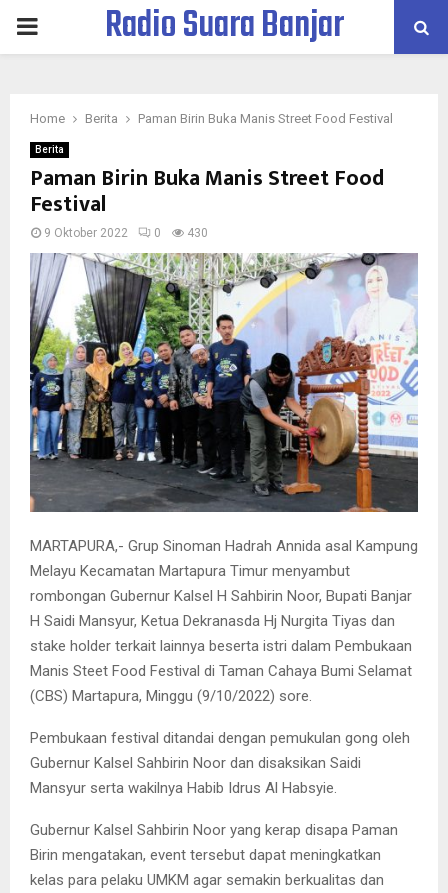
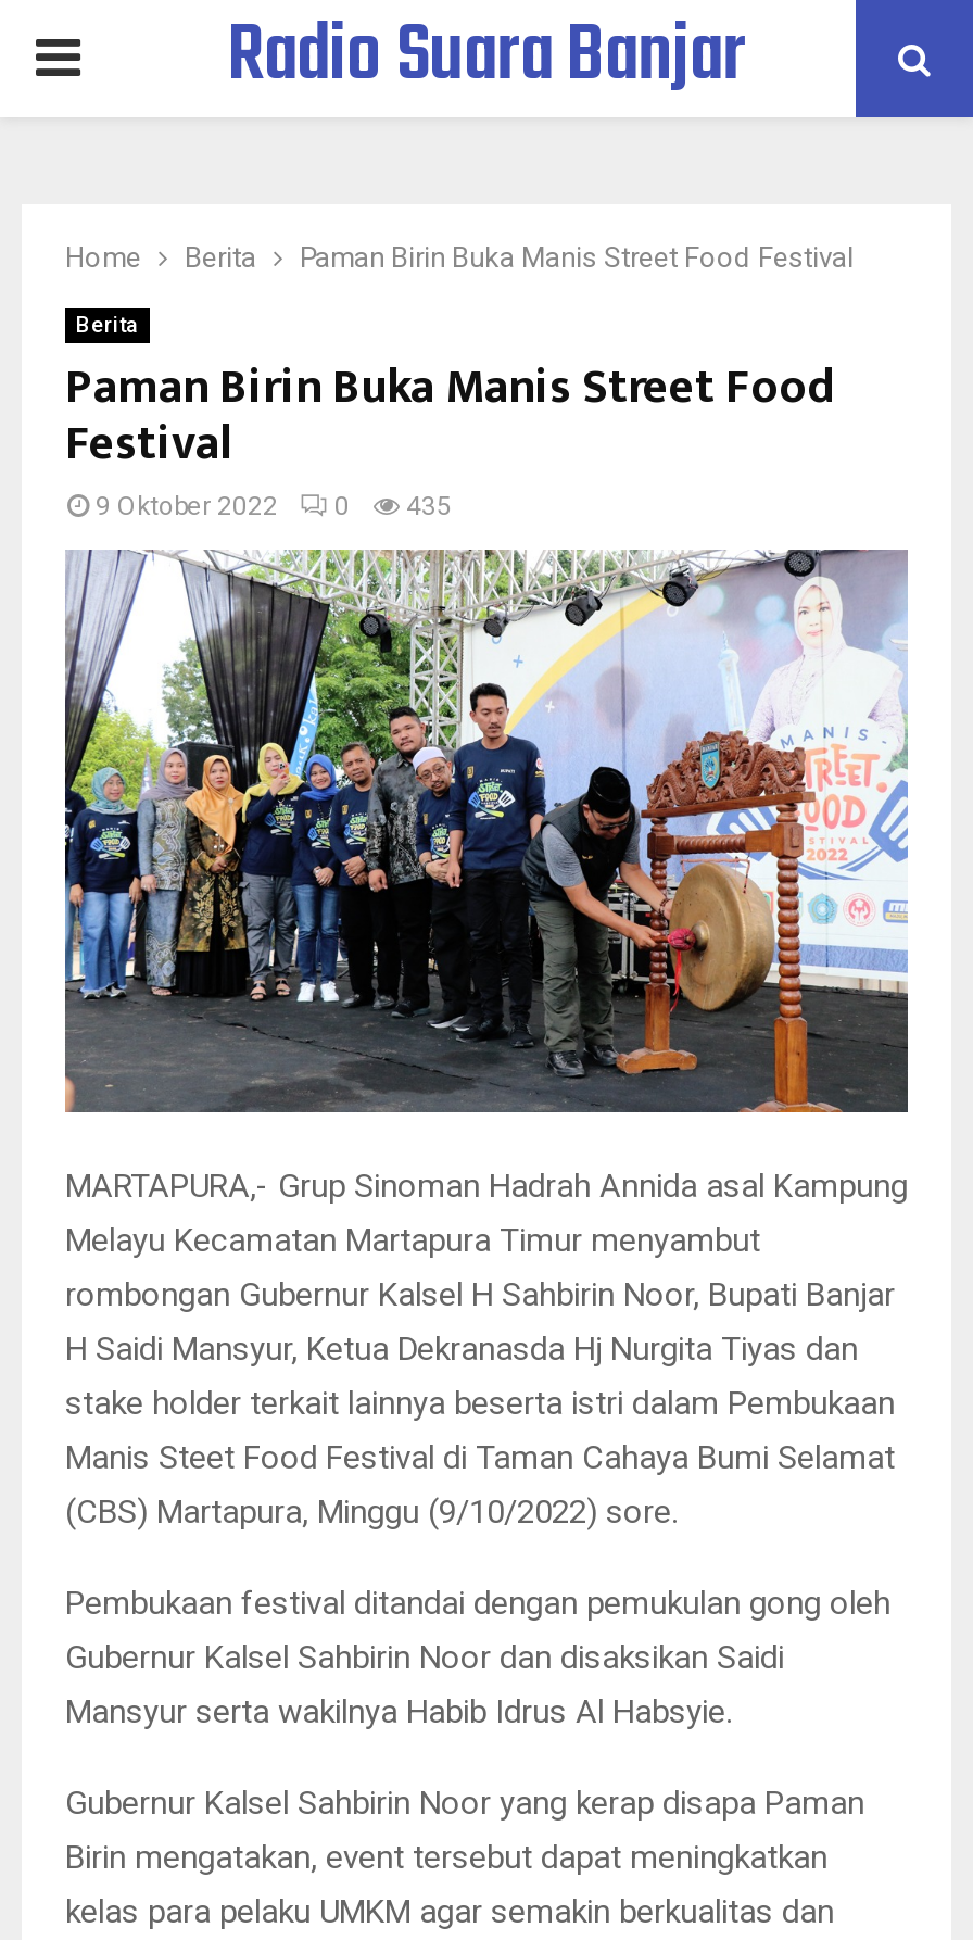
- 9 Oktober 2022 0 430
+ 9 Oktober 2022 0 435
